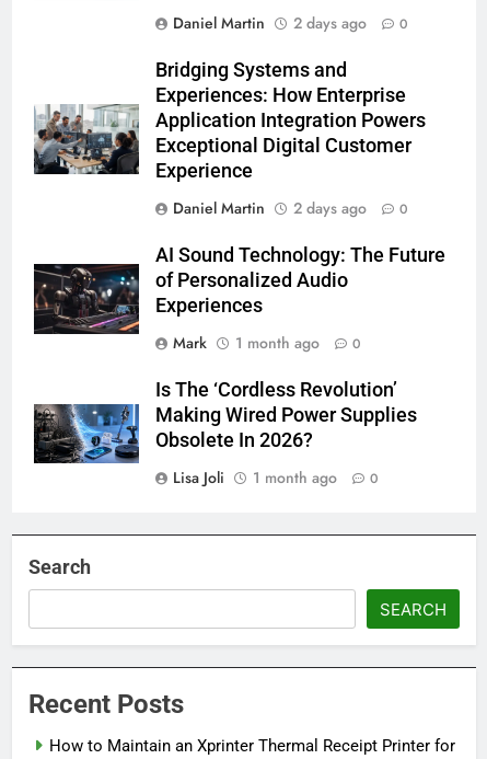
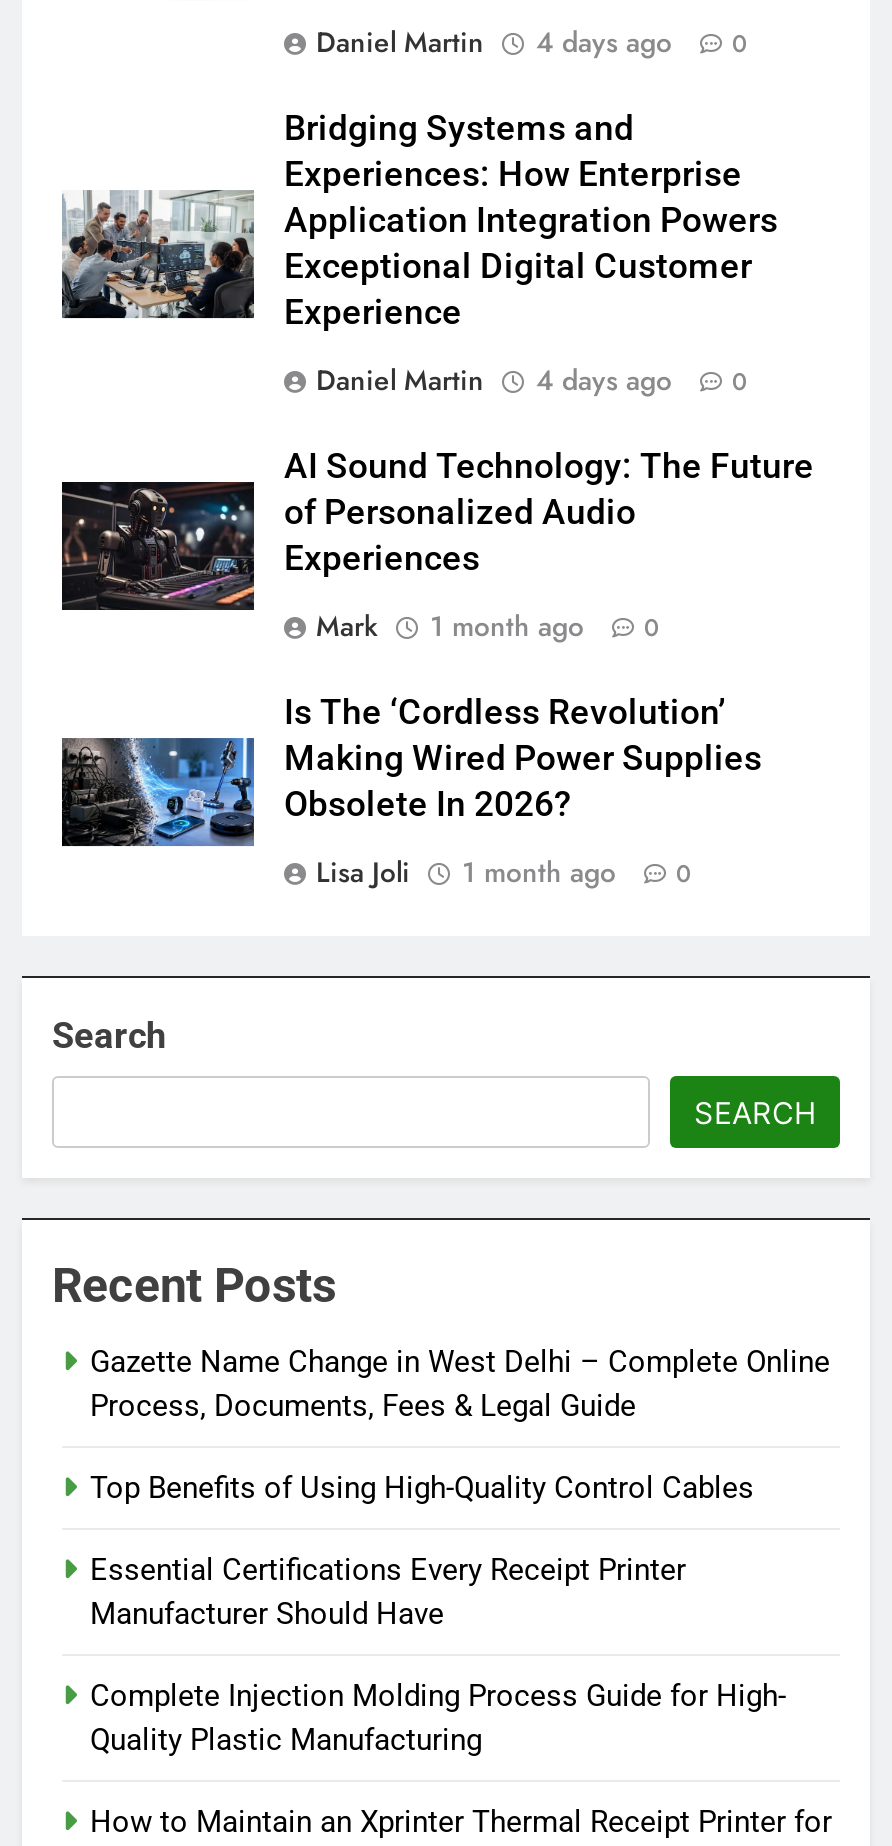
- Daniel Martin 2 days ago 0
+ Daniel Martin 4 days ago 0

- Daniel Martin 2 days ago 0
+ Daniel Martin 4 days ago 0

+ Gazette Name Change in West Delhi – Complete Online
+ Process, Documents, Fees & Legal Guide
+ Top Benefits of Using High-Quality Control Cables
+ Essential Certifications Every Receipt Printer
+ Manufacturer Should Have
+ Complete Injection Molding Process Guide for High-
+ Quality Plastic Manufacturing
